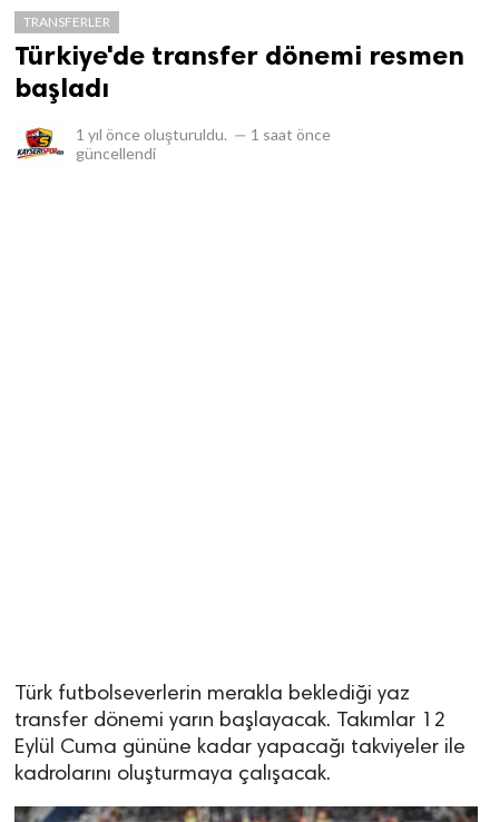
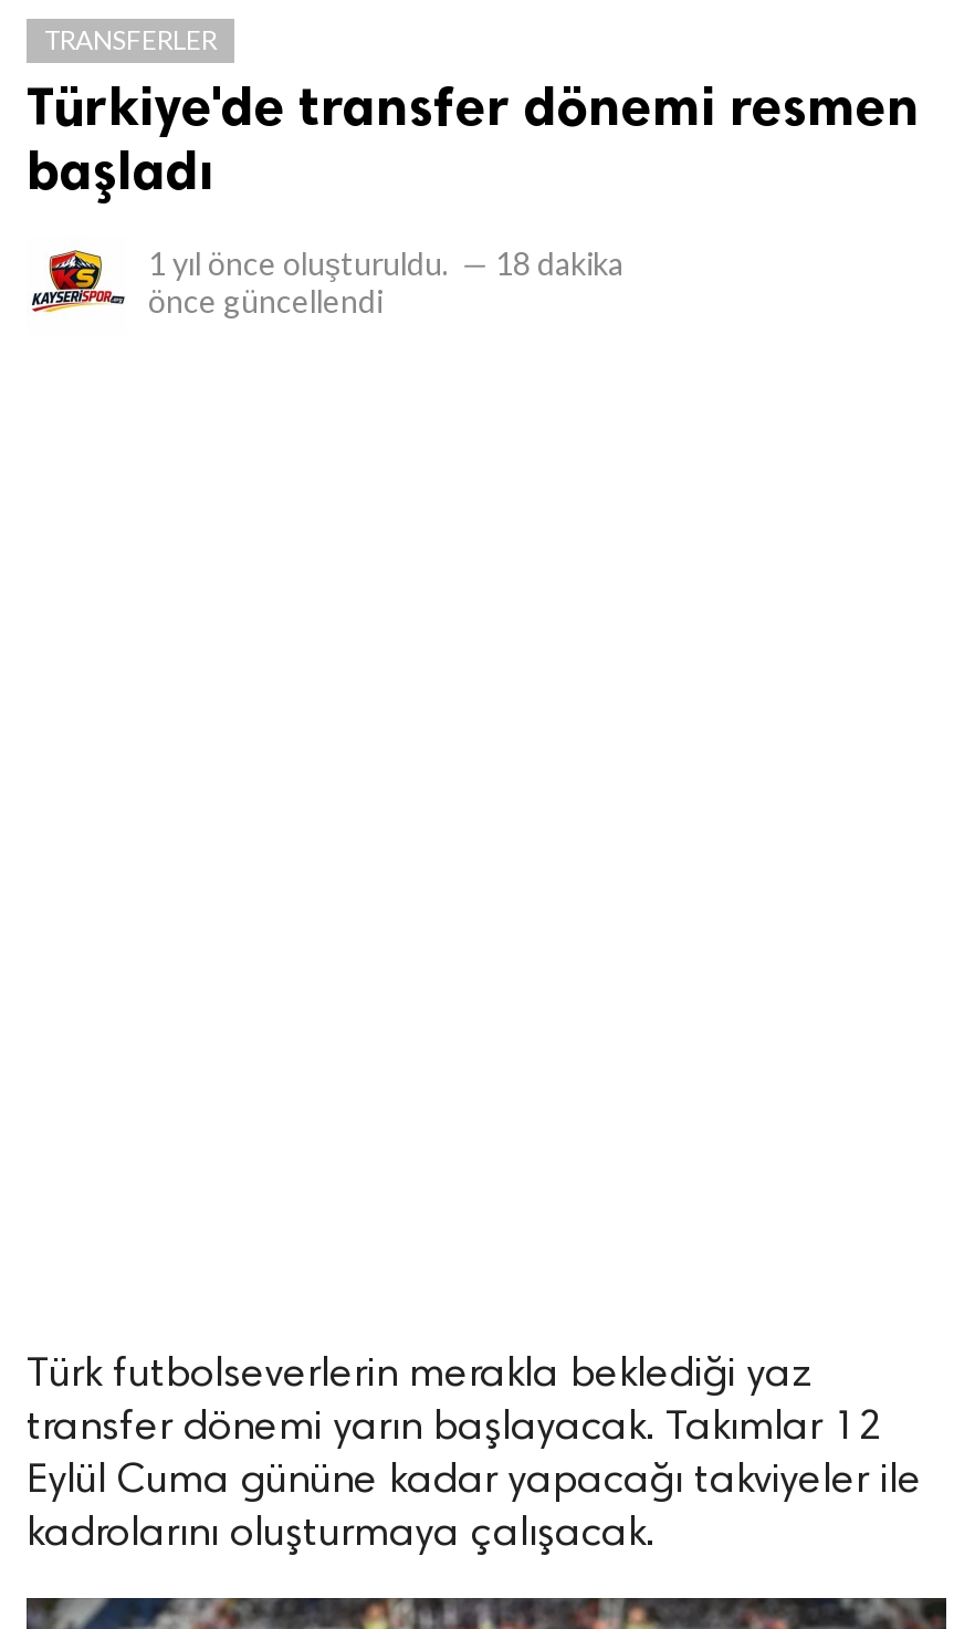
- 1 yıl önce oluşturuldu. — 1 saat önce
- güncellendi
+ 1 yıl önce oluşturuldu. — 18 dakika
+ önce güncellendi
